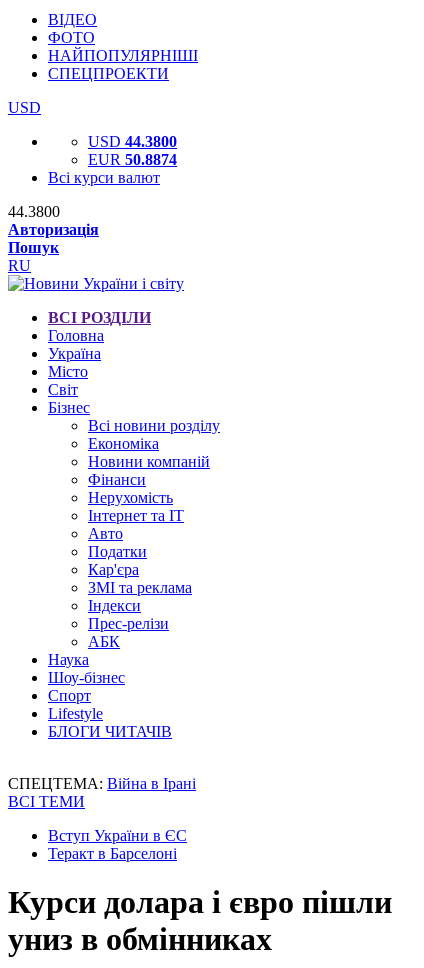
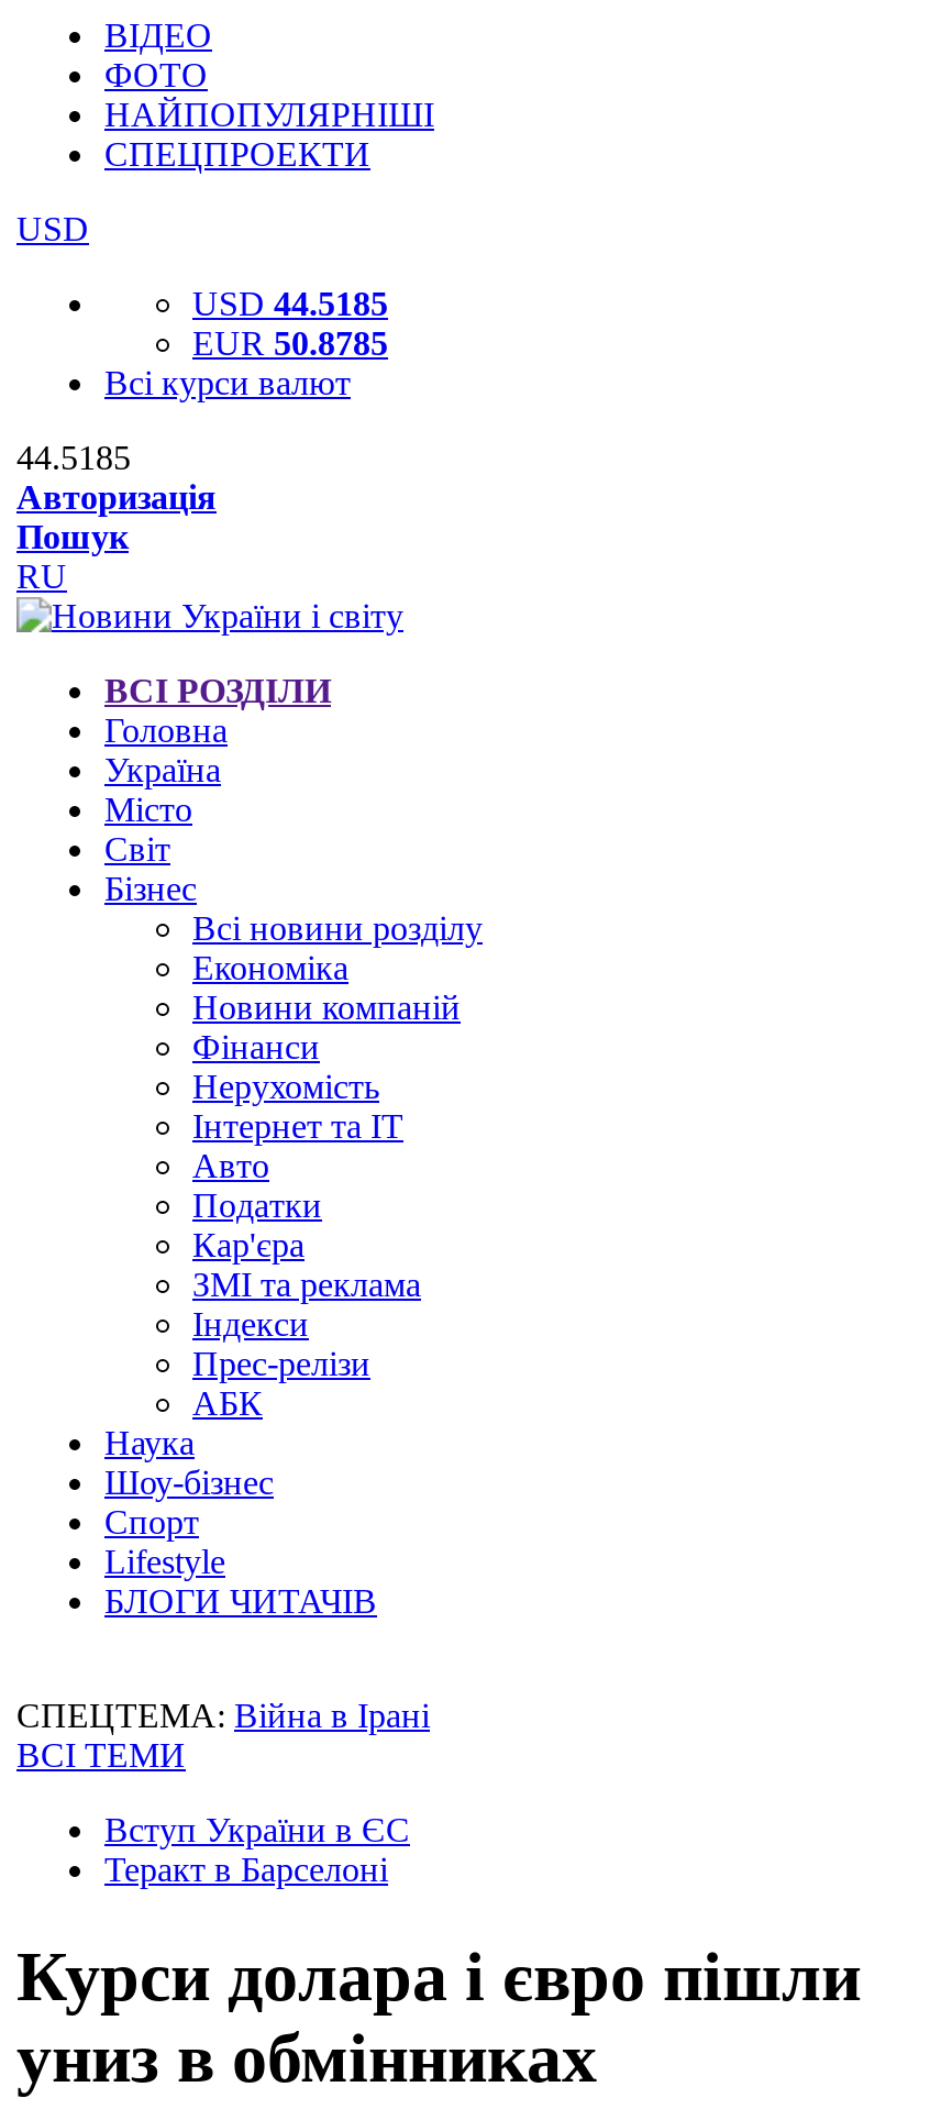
- USD 44.3800
+ USD 44.5185

- EUR 50.8874
+ EUR 50.8785

- 44.3800
+ 44.5185
